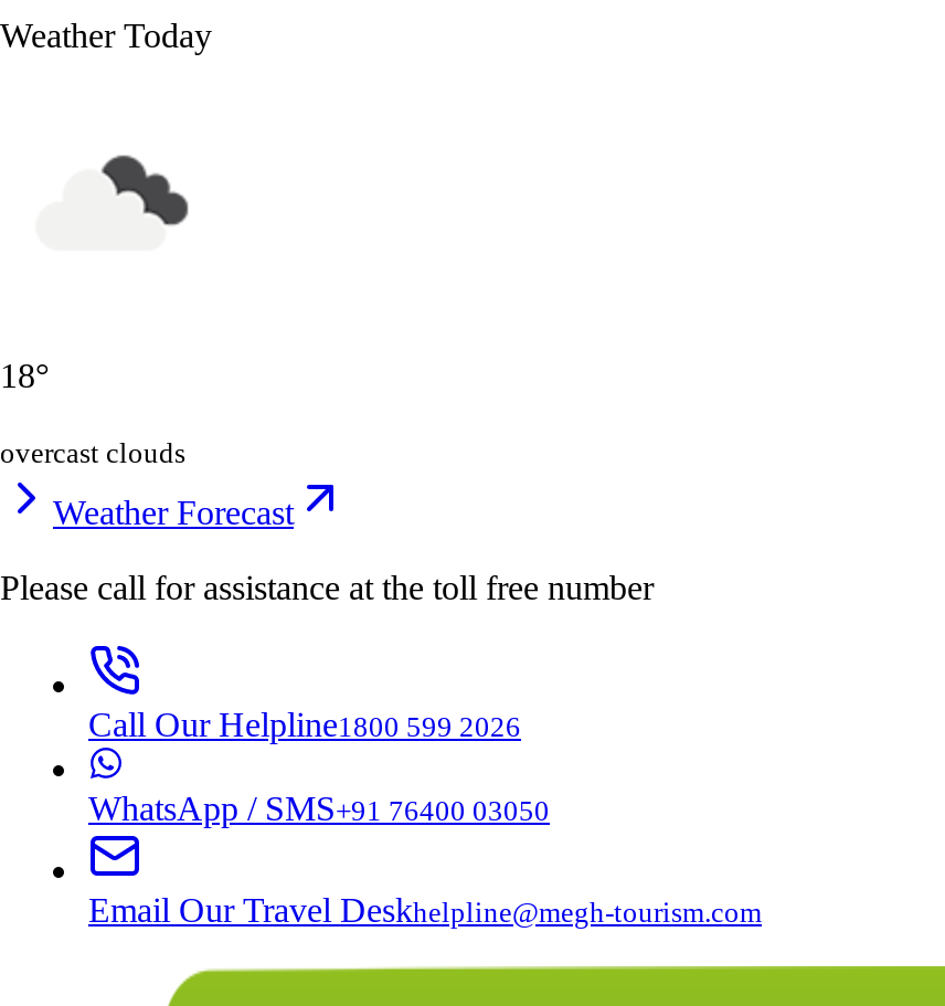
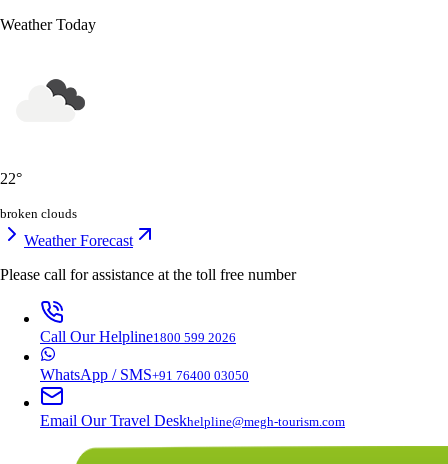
- 18°
+ 22°

- overcast clouds
+ broken clouds
